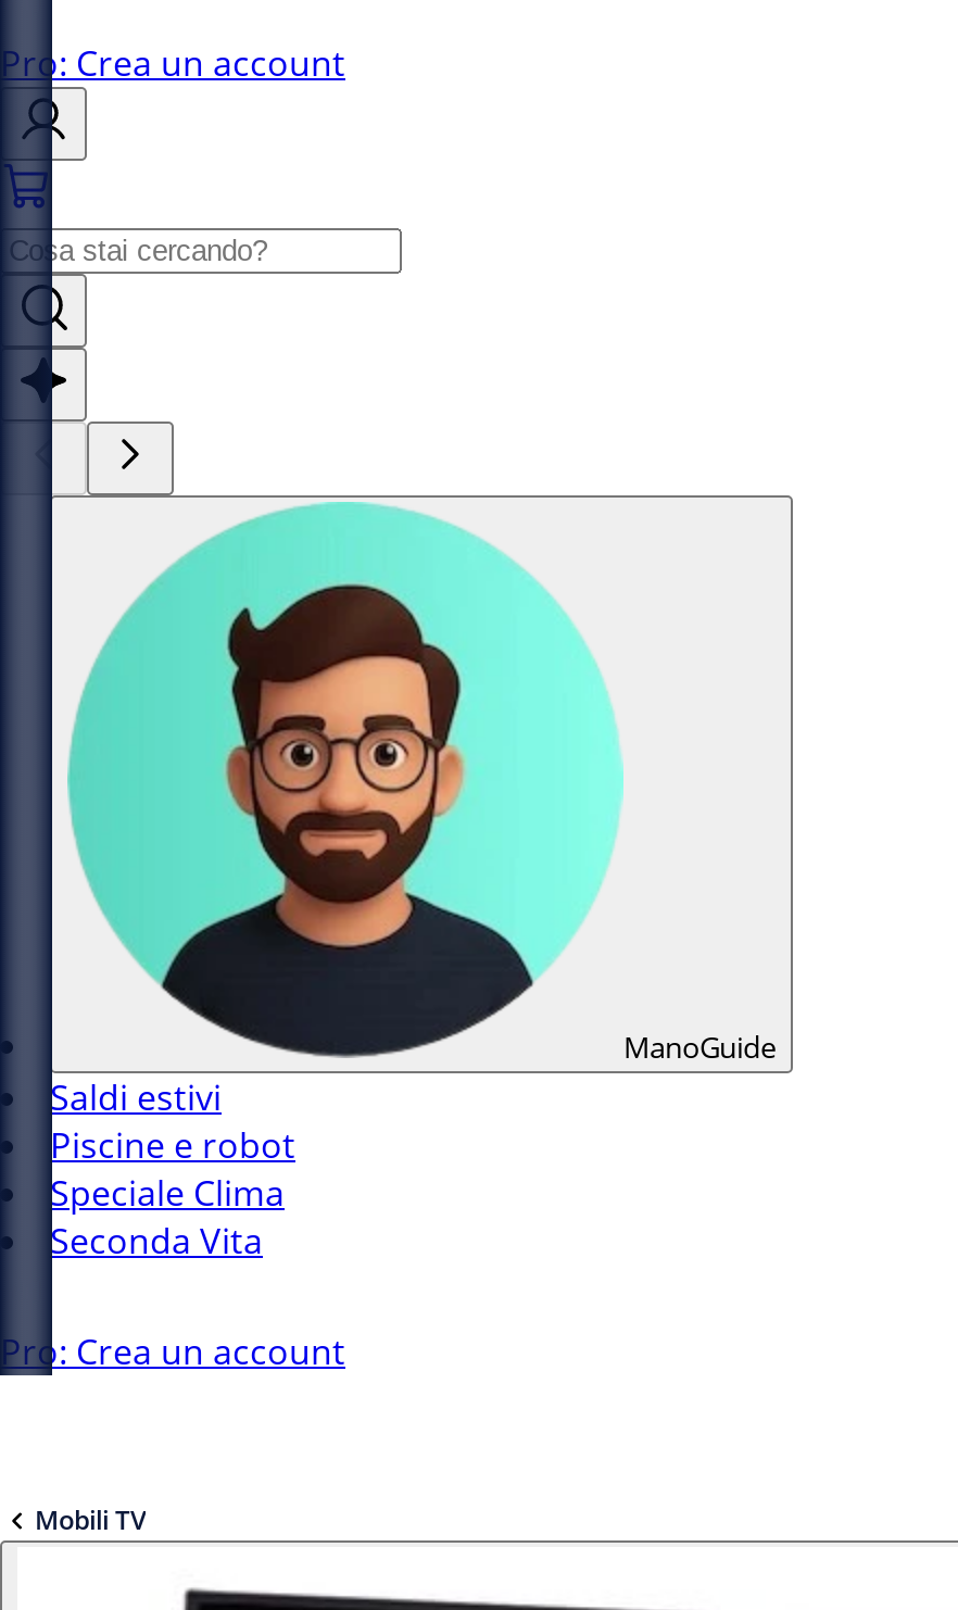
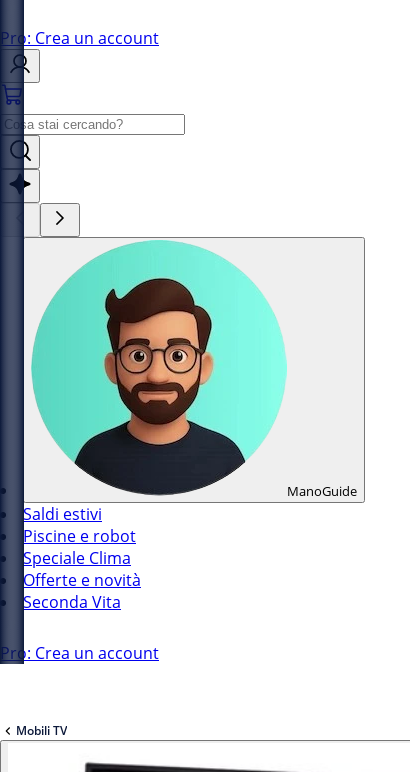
+ Offerte e novità
